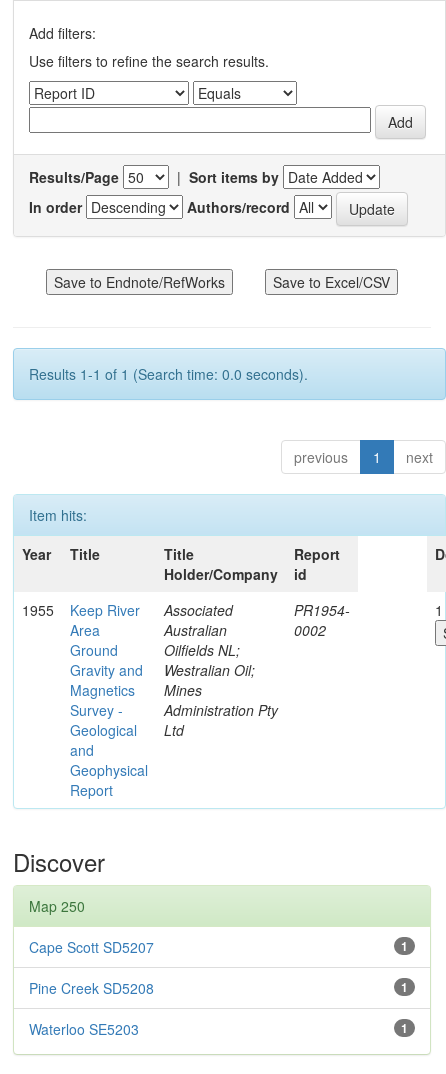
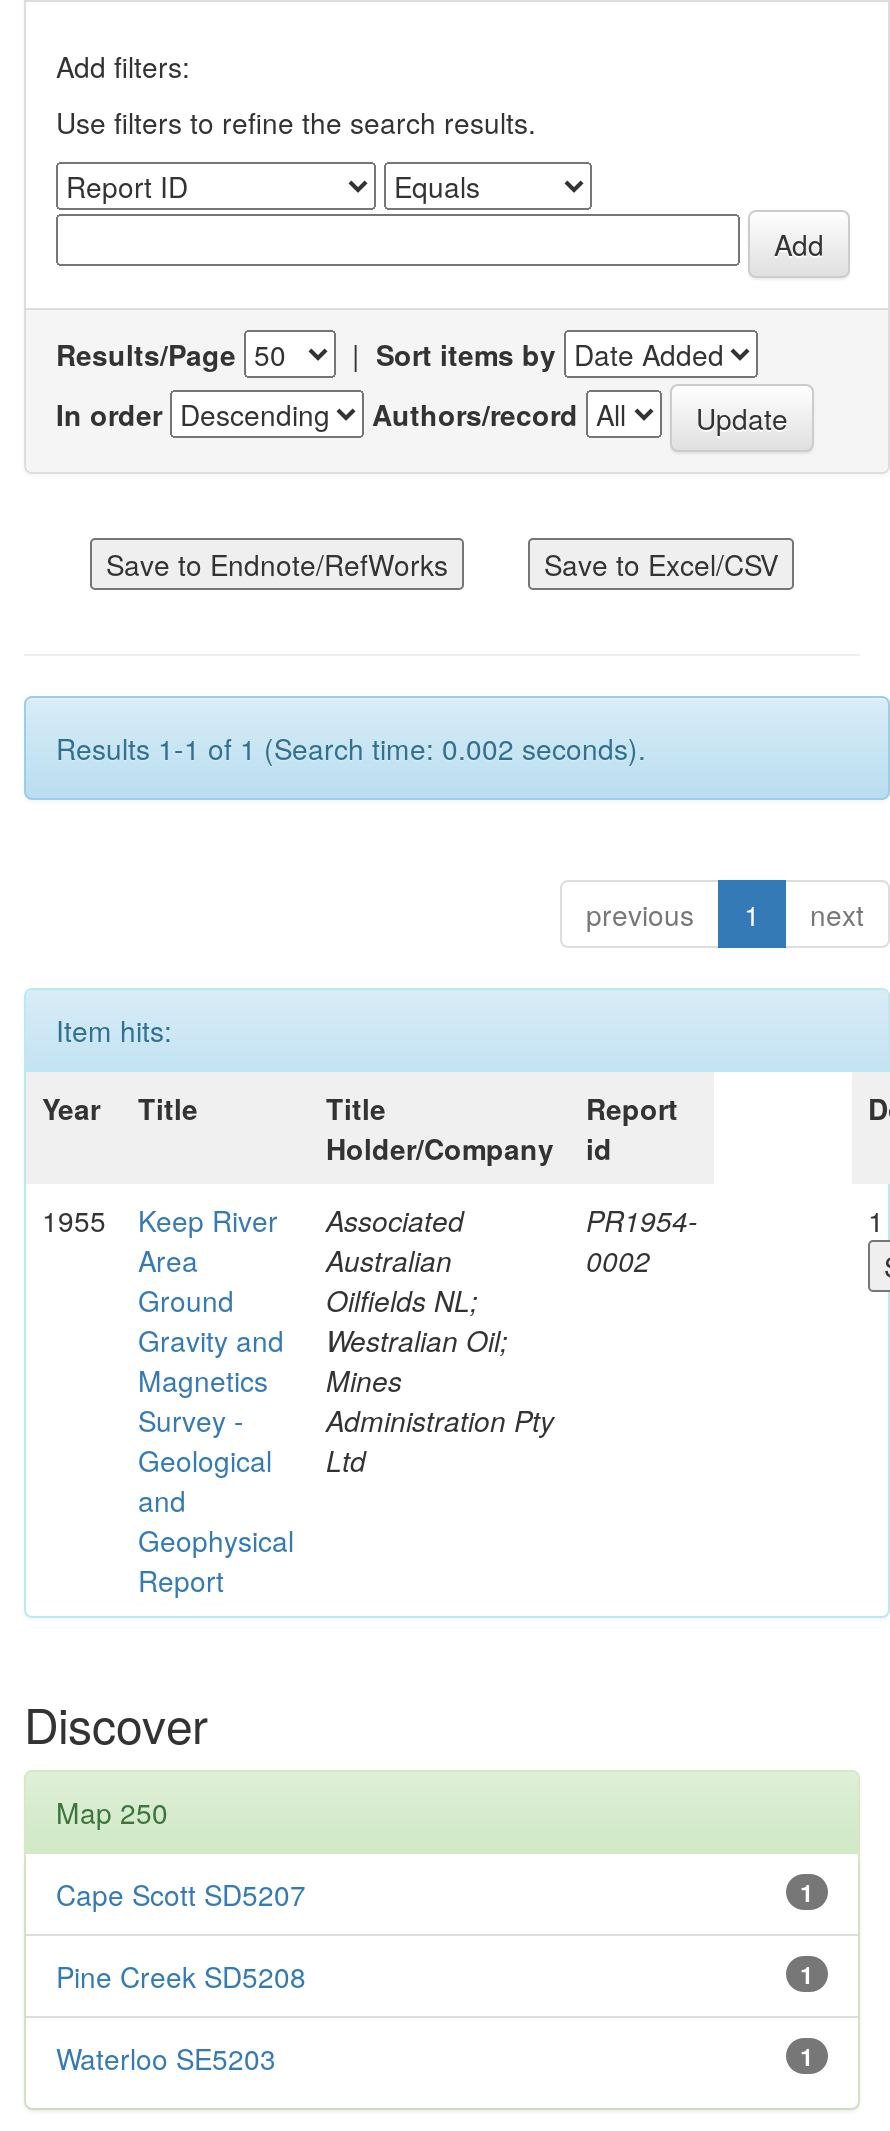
- Results 1-1 of 1 (Search time: 0.0 seconds).
+ Results 1-1 of 1 (Search time: 0.002 seconds).
